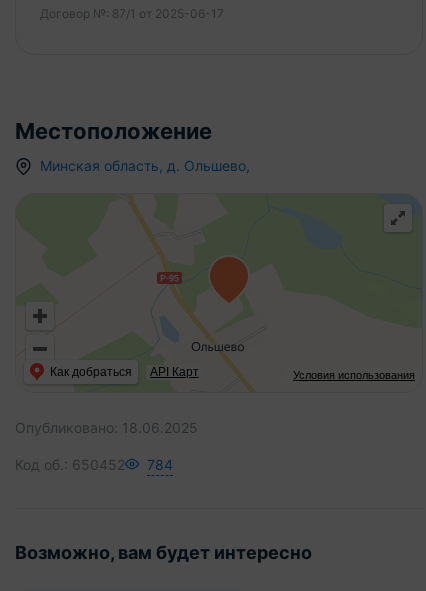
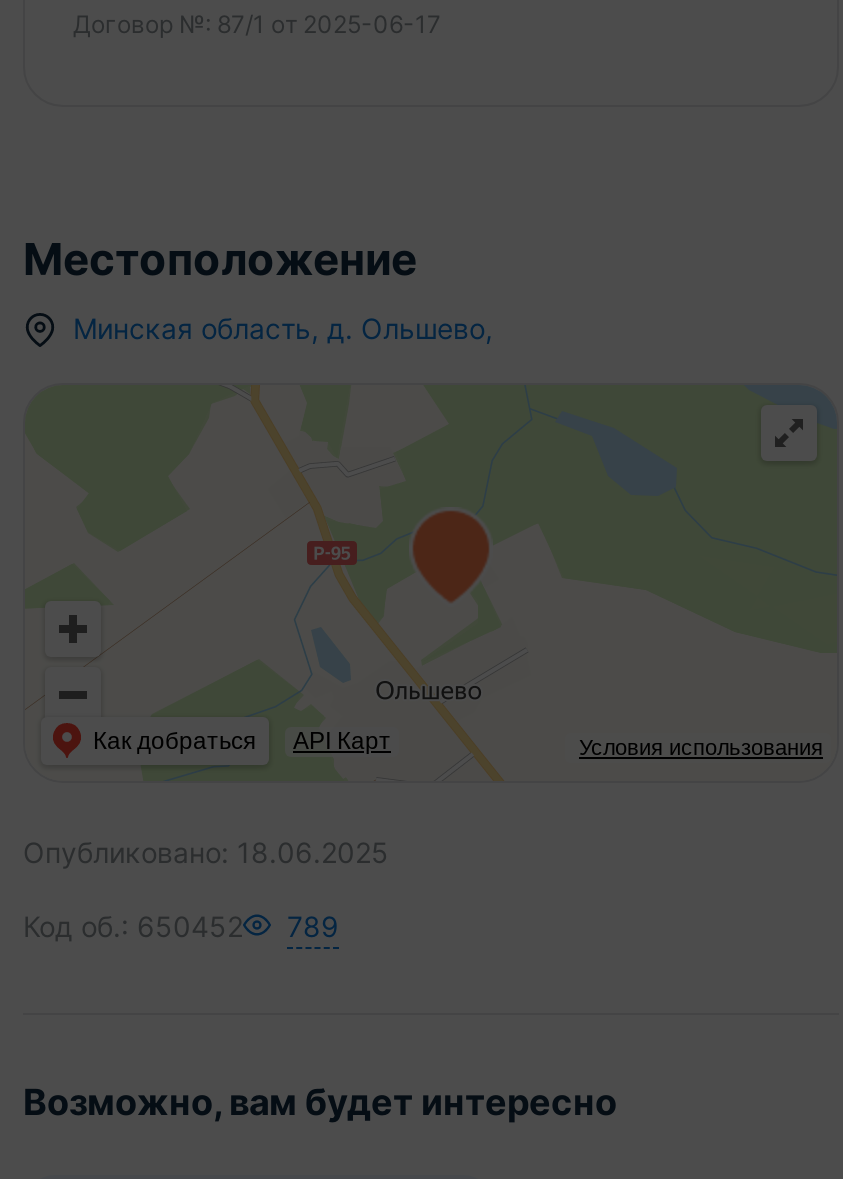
- 784
+ 789
